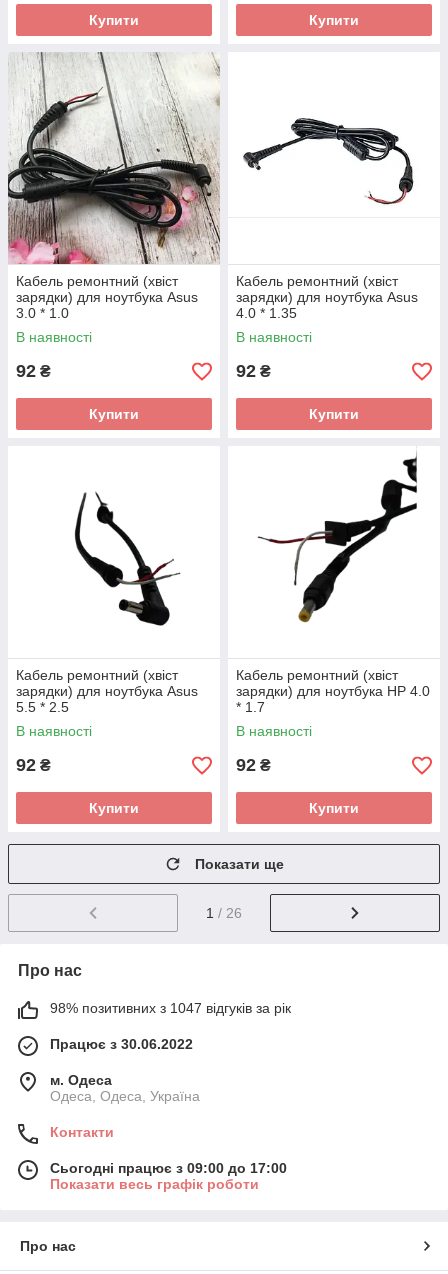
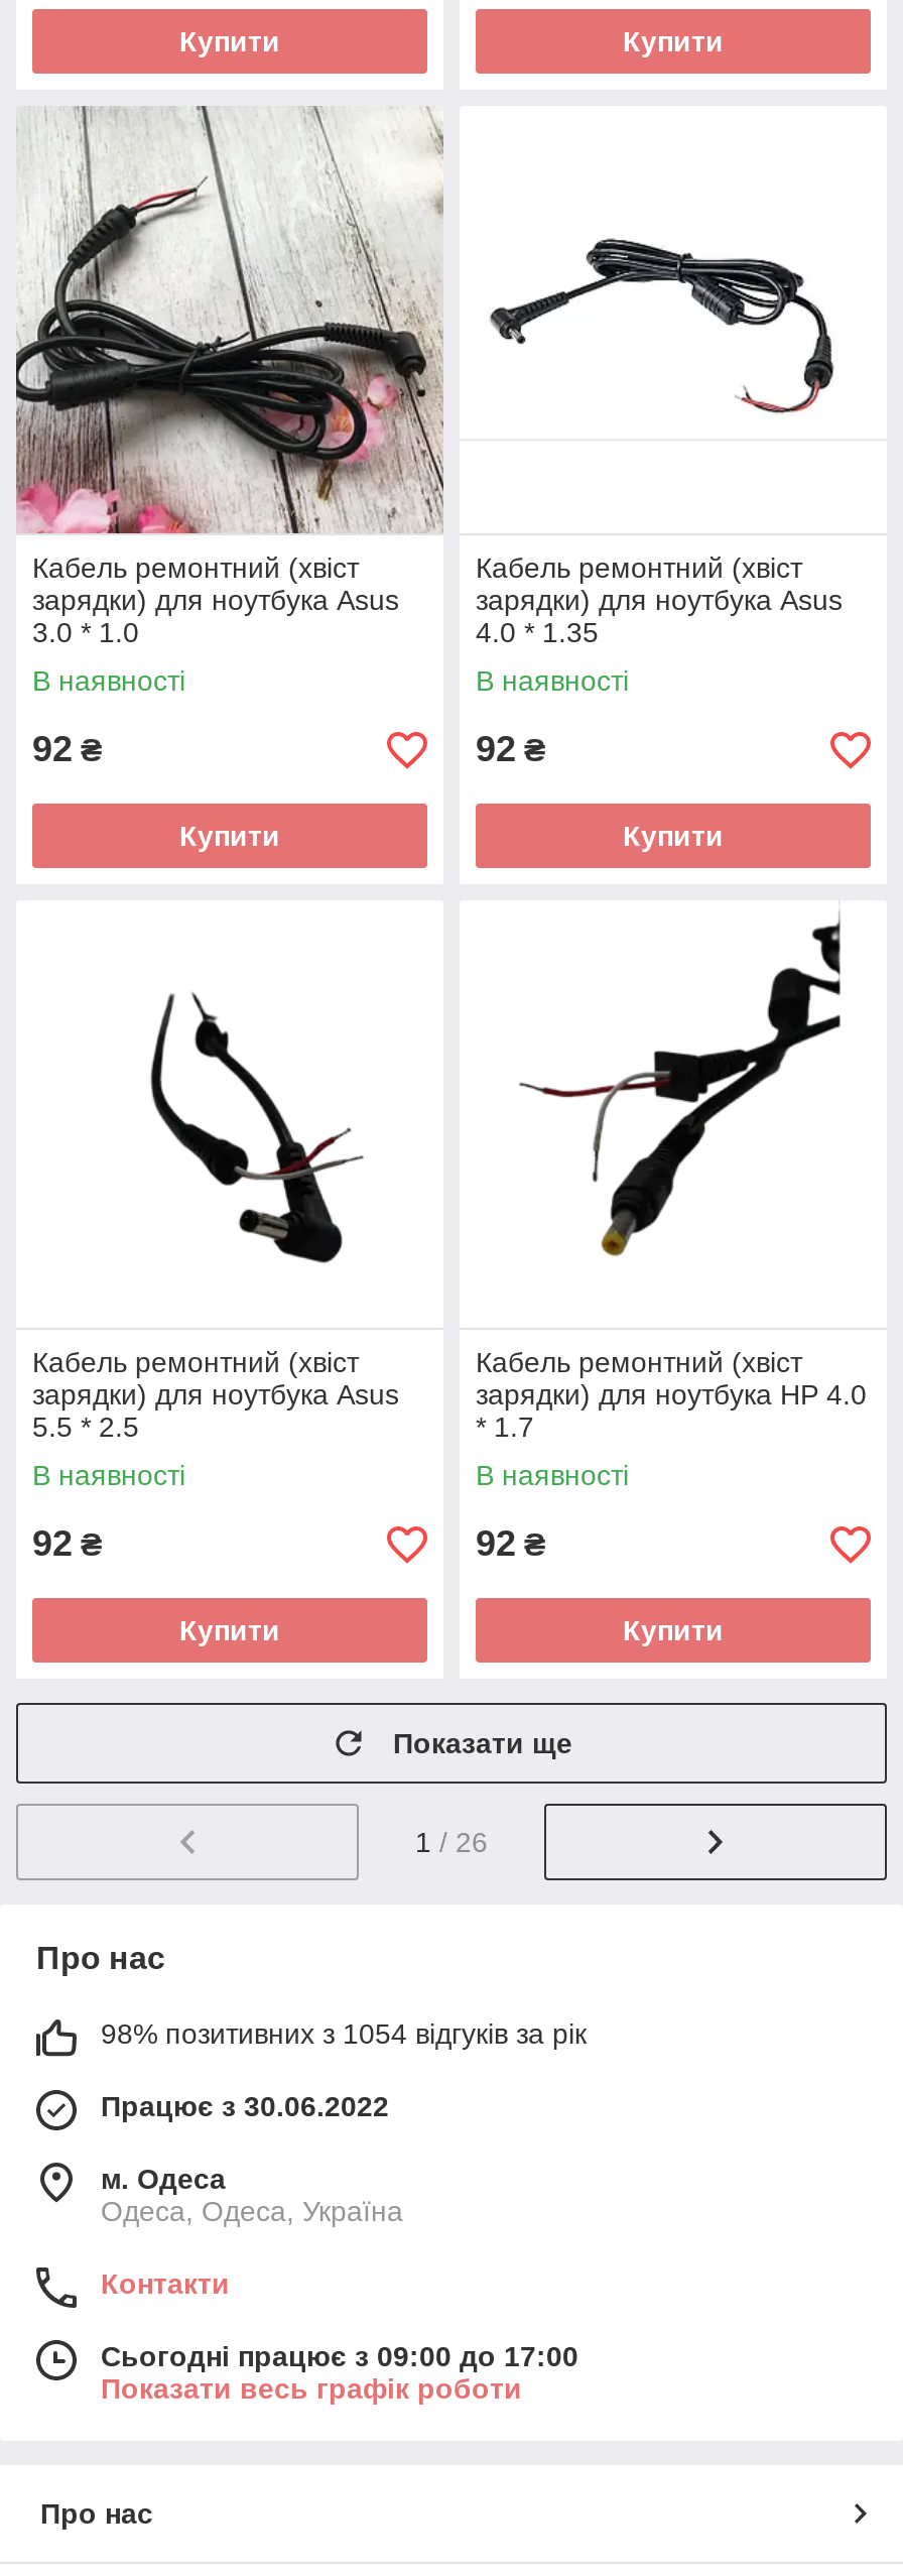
- 98% позитивних з 1047 відгуків за рік
+ 98% позитивних з 1054 відгуків за рік
